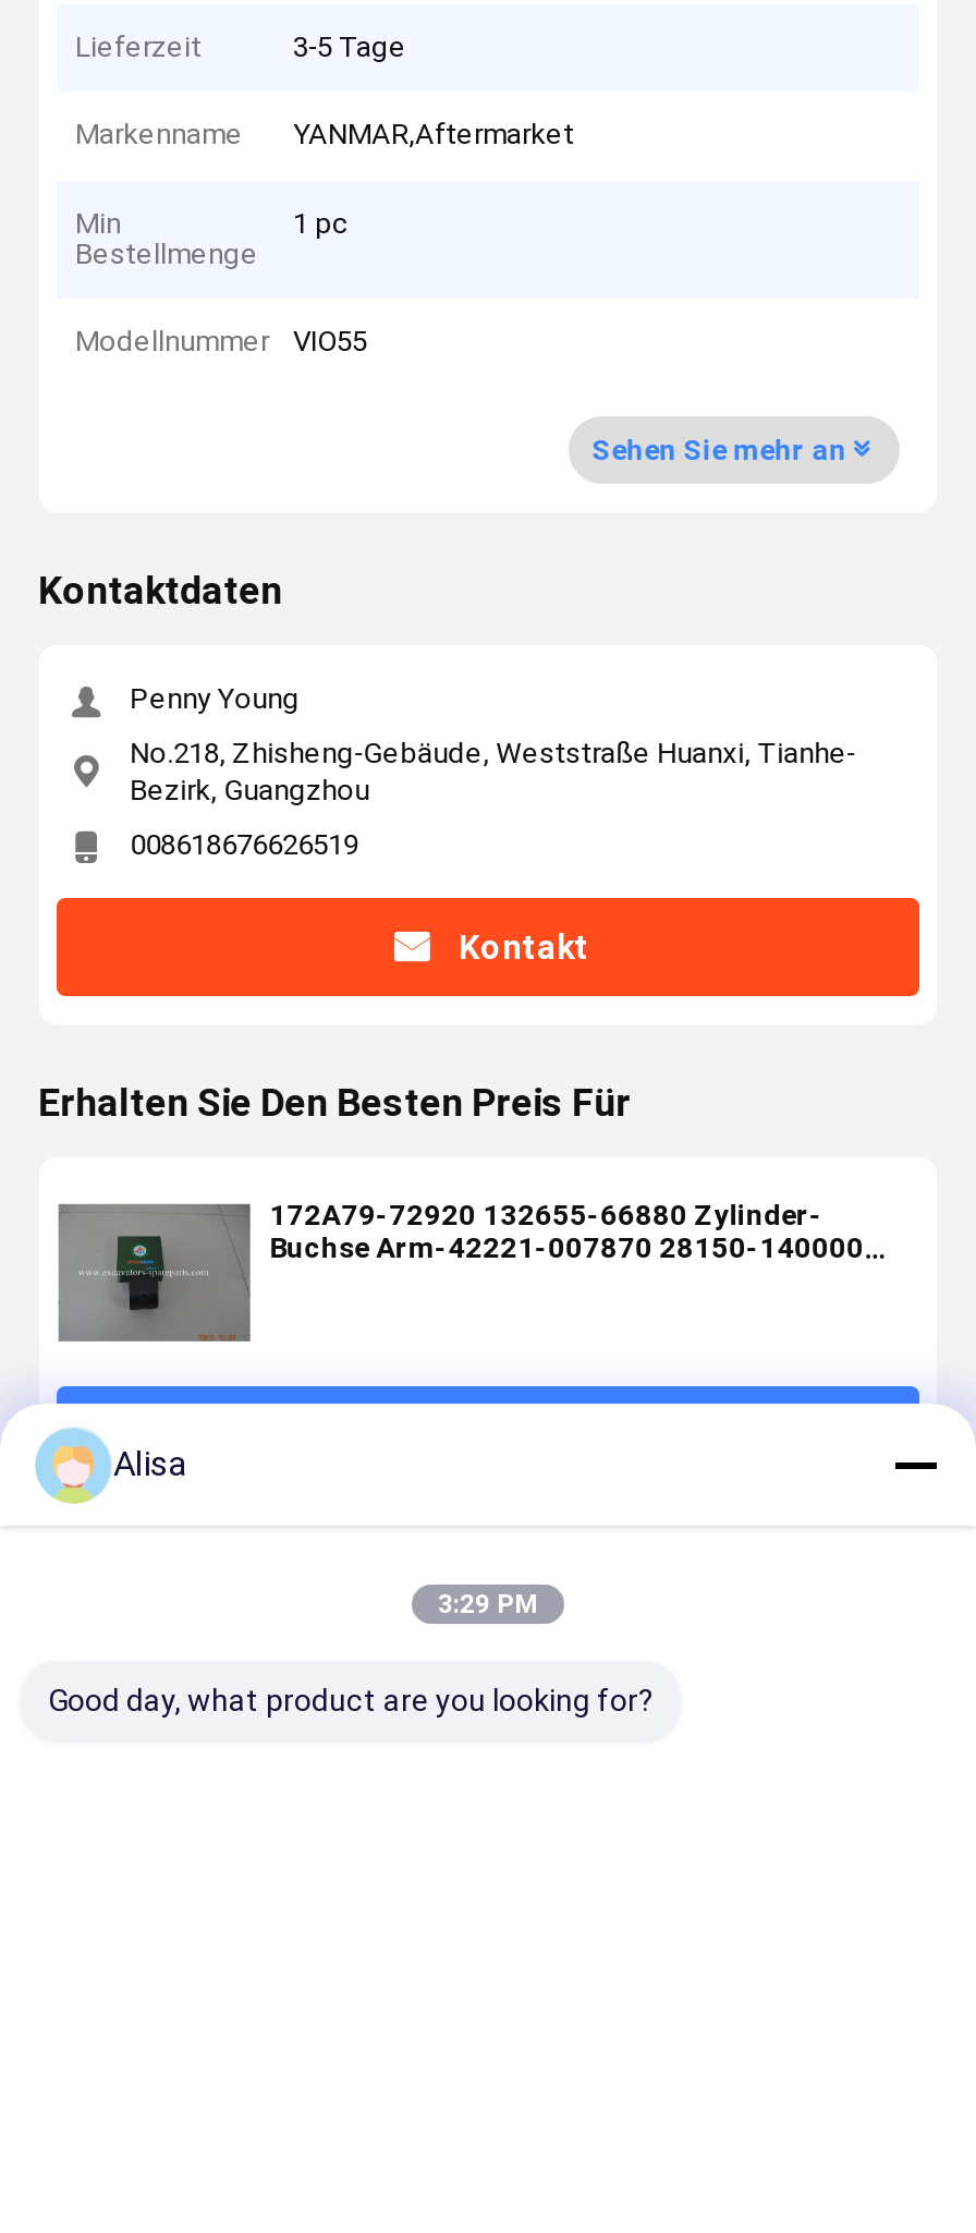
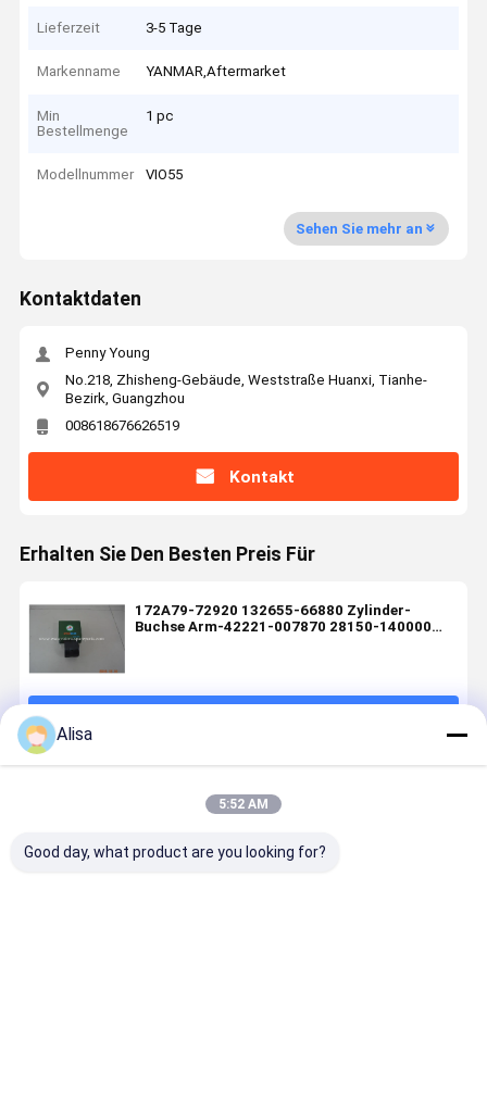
- 3:29 PM
+ 5:52 AM
